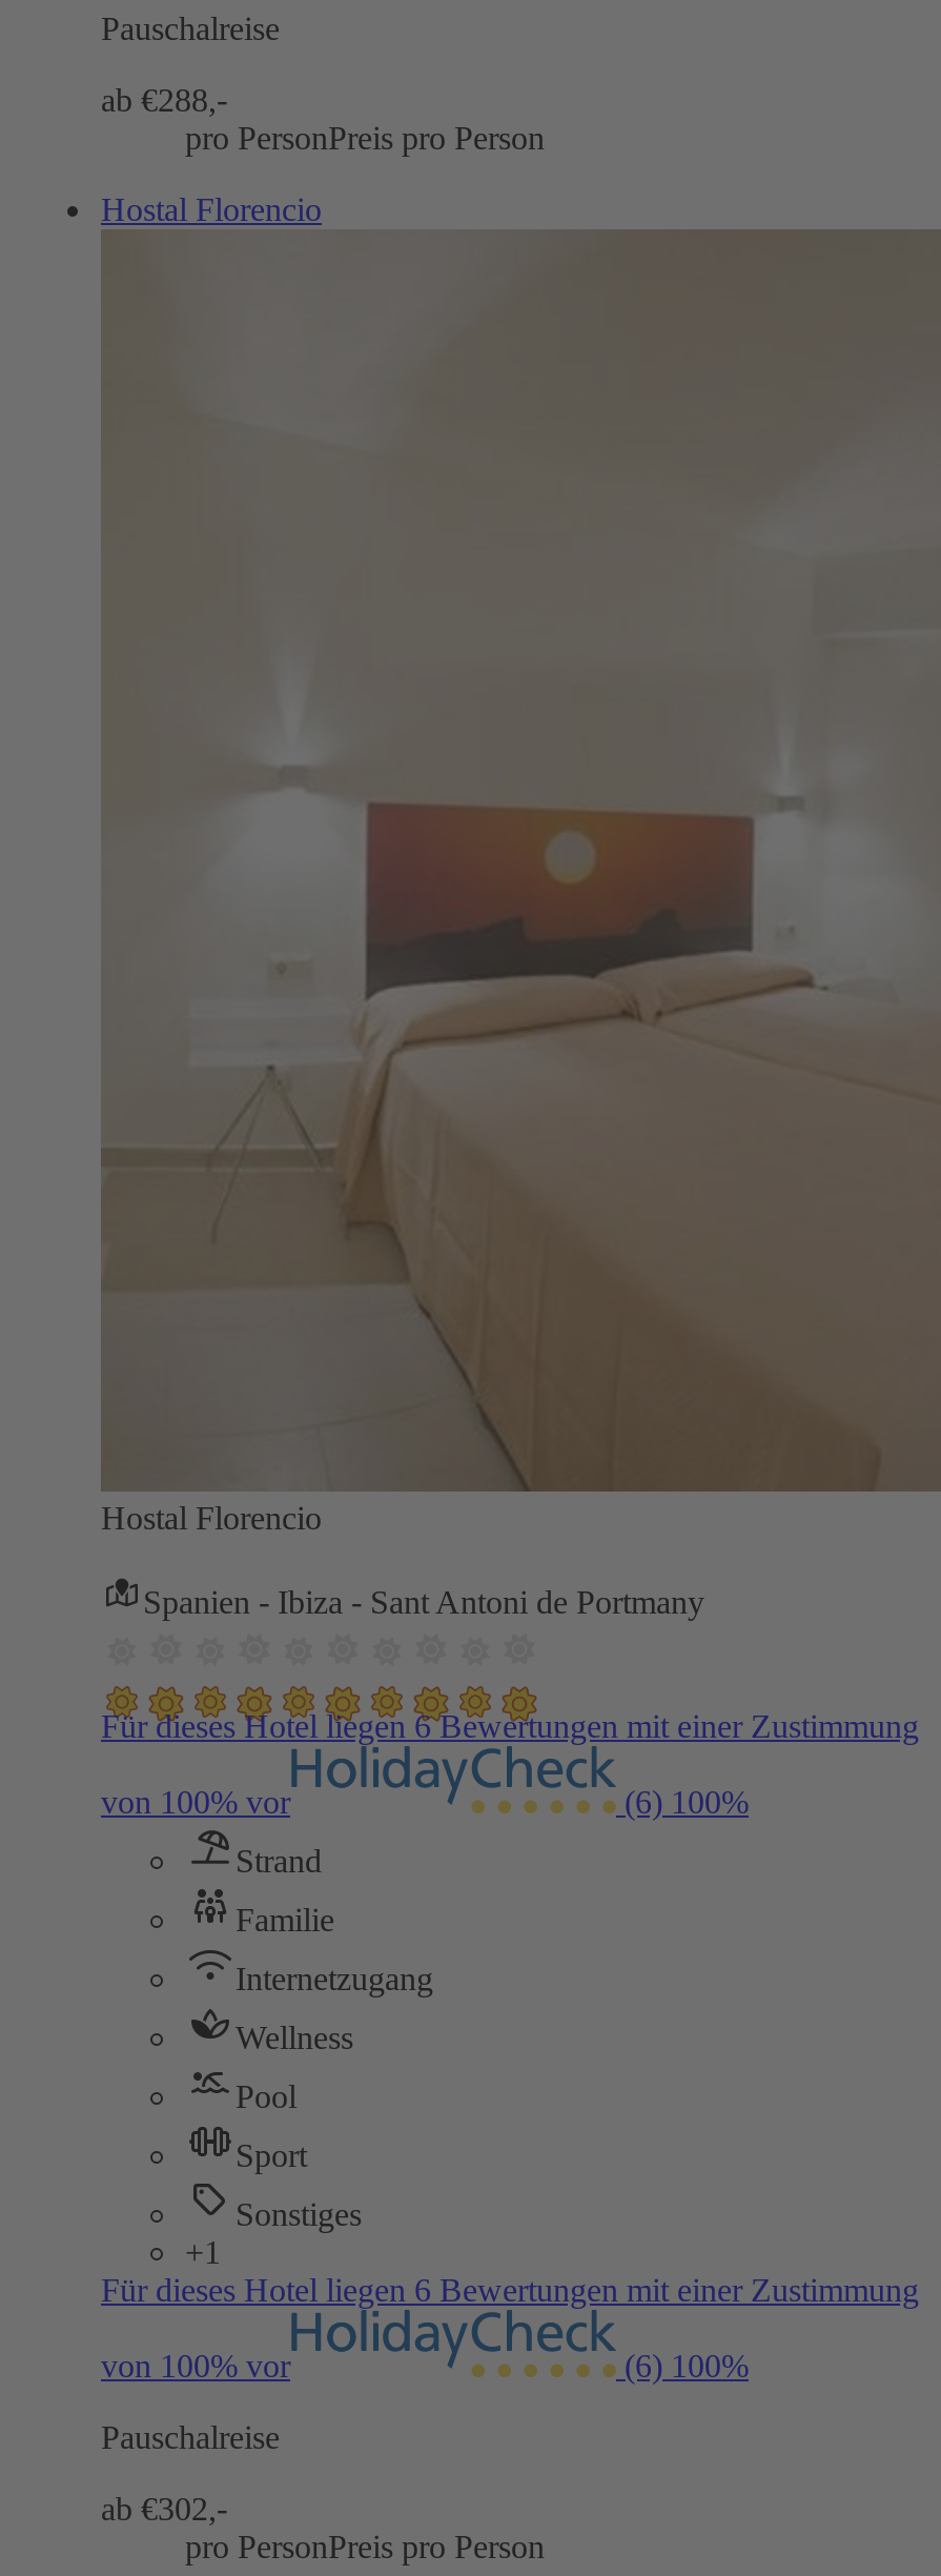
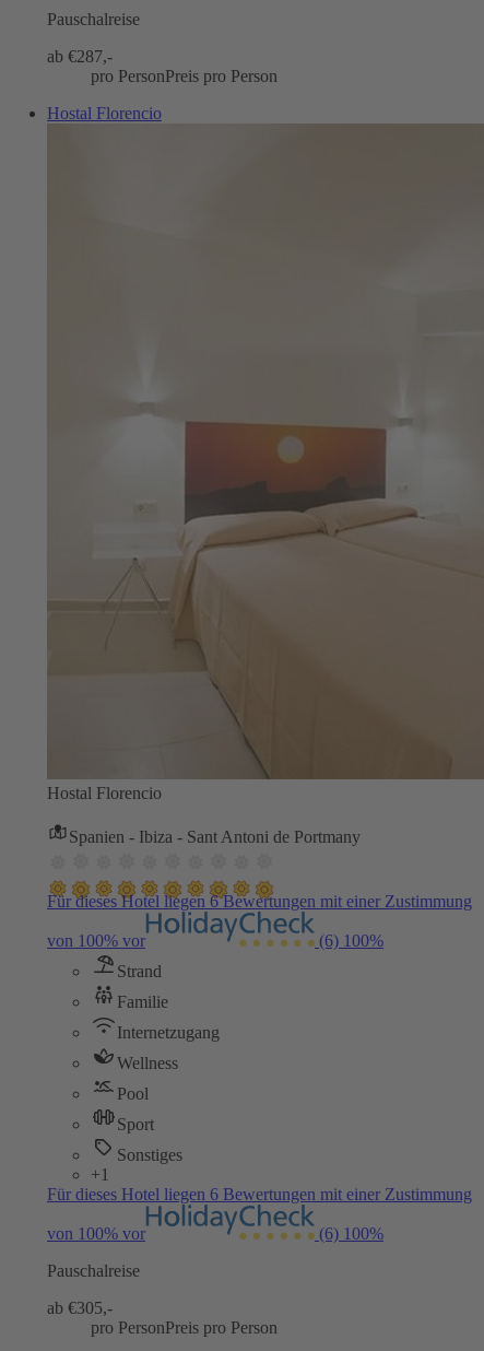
- ab €288,-
+ ab €287,-

- ab €302,-
+ ab €305,-
